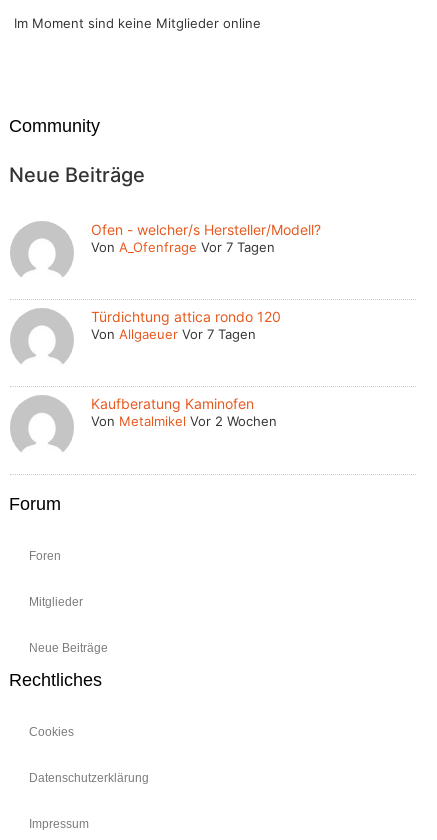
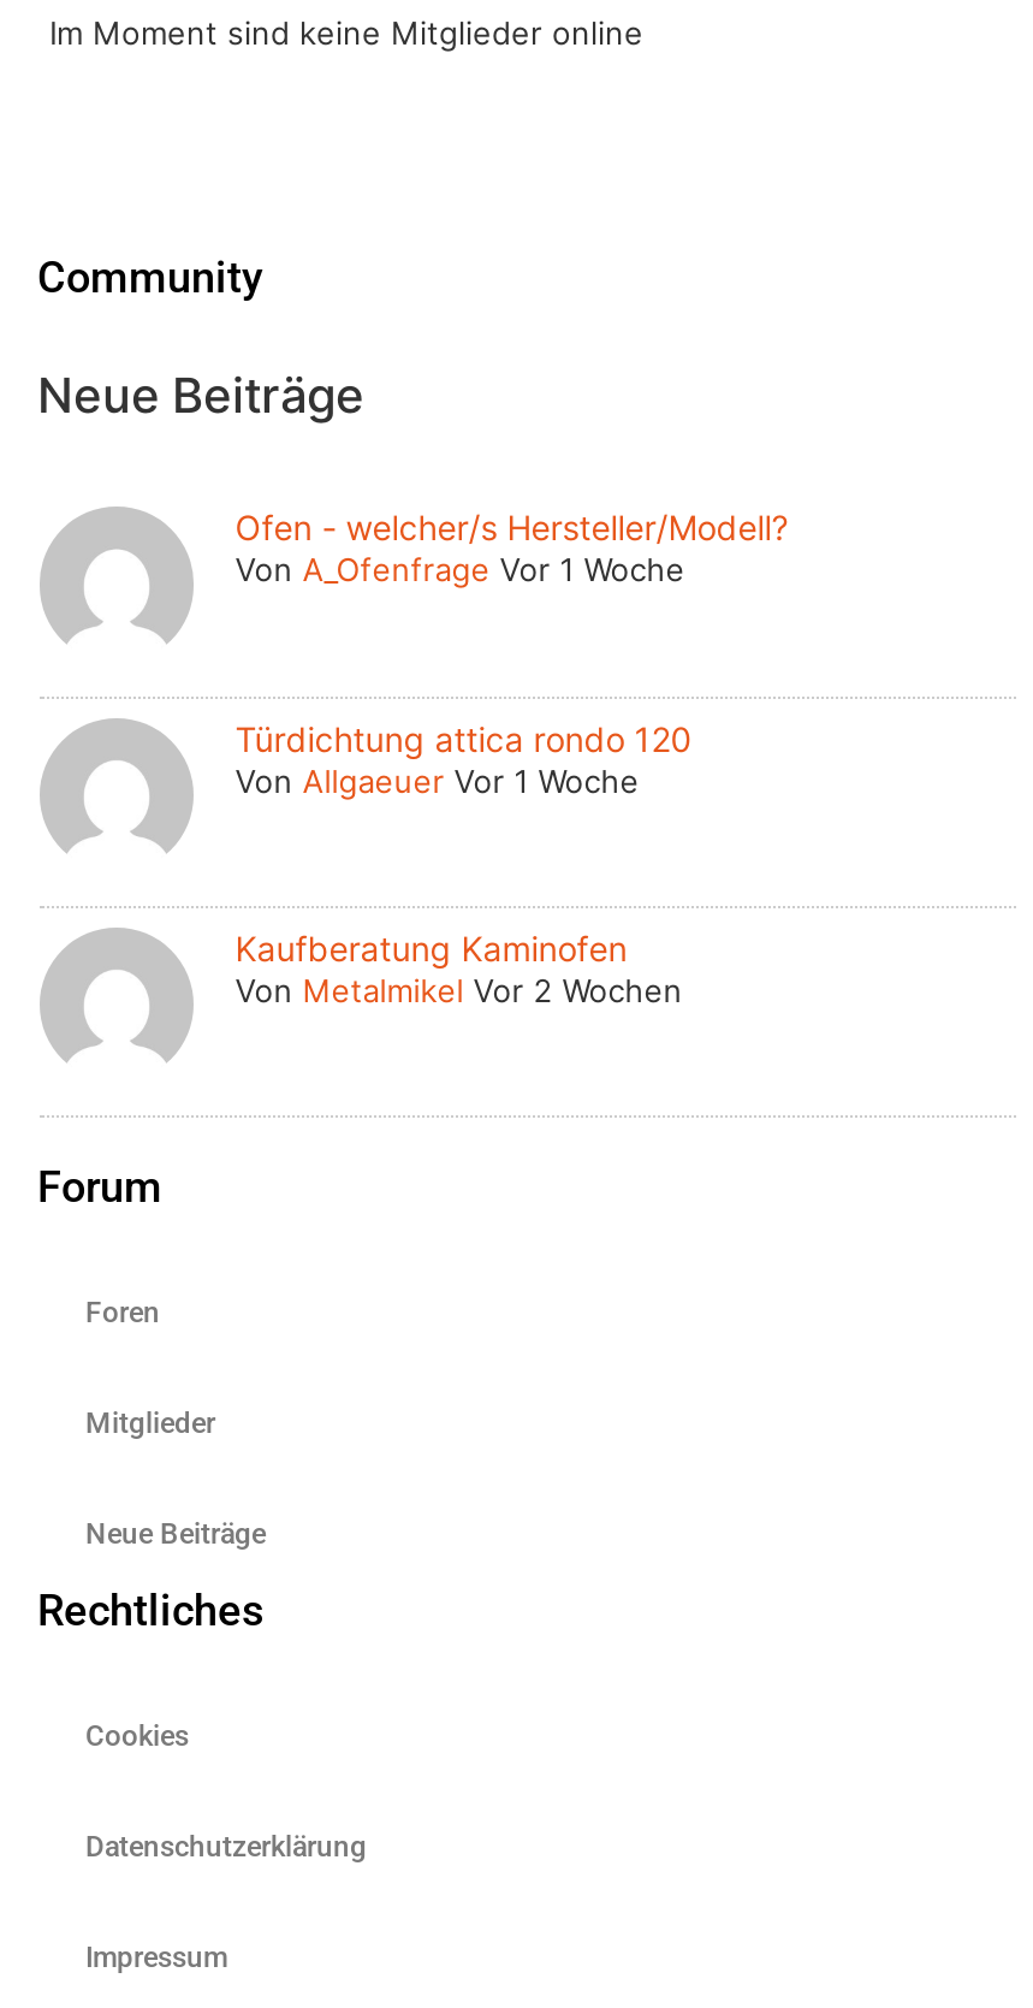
- Von A_Ofenfrage Vor 7 Tagen
+ Von A_Ofenfrage Vor 1 Woche

- Von Allgaeuer Vor 7 Tagen
+ Von Allgaeuer Vor 1 Woche
